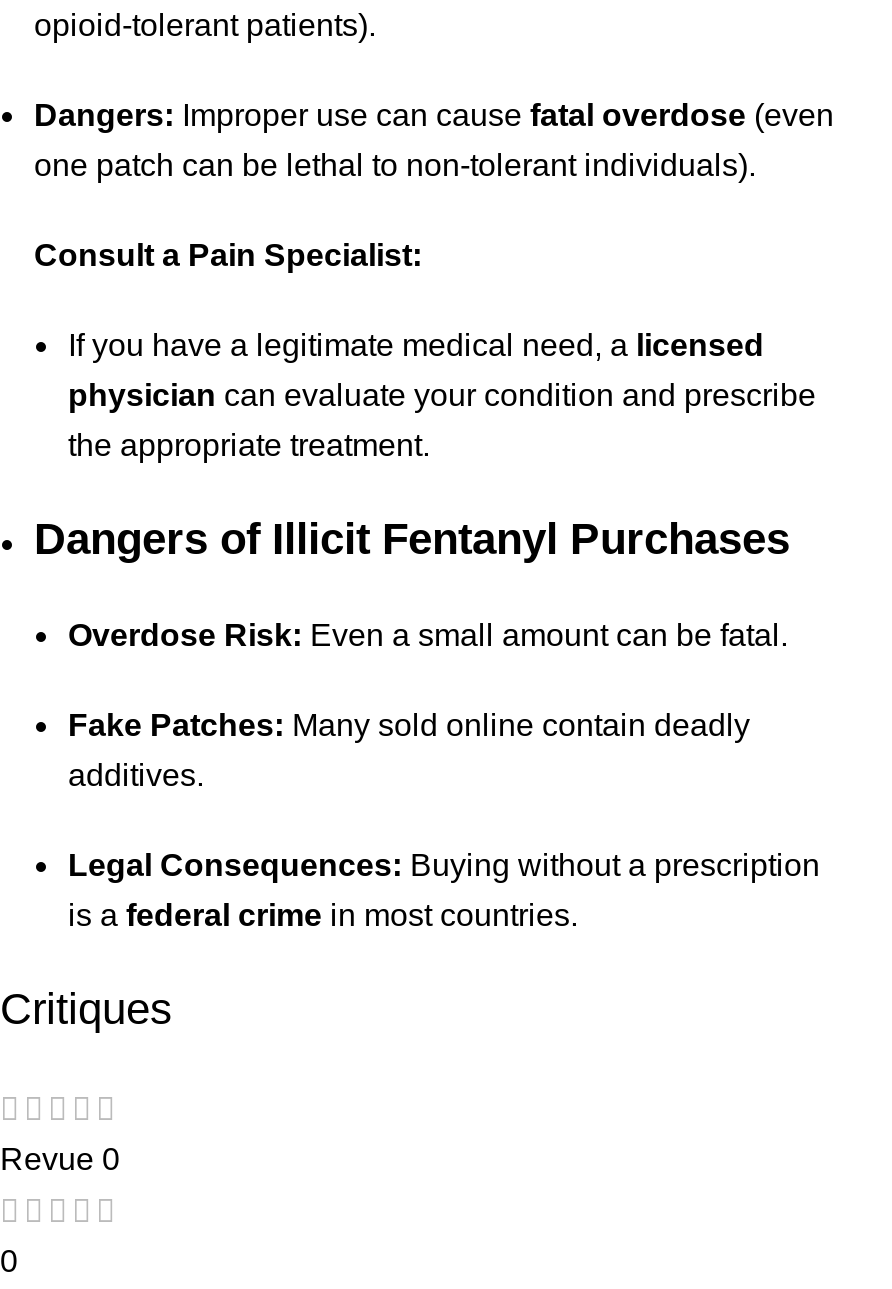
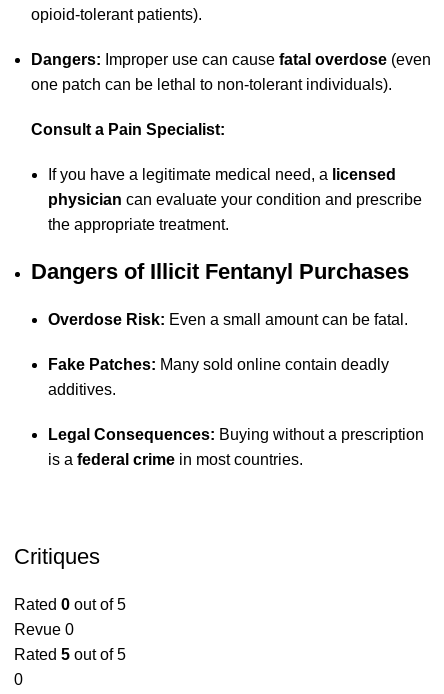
+ Rated 0 out of 5

+ Rated 5 out of 5
